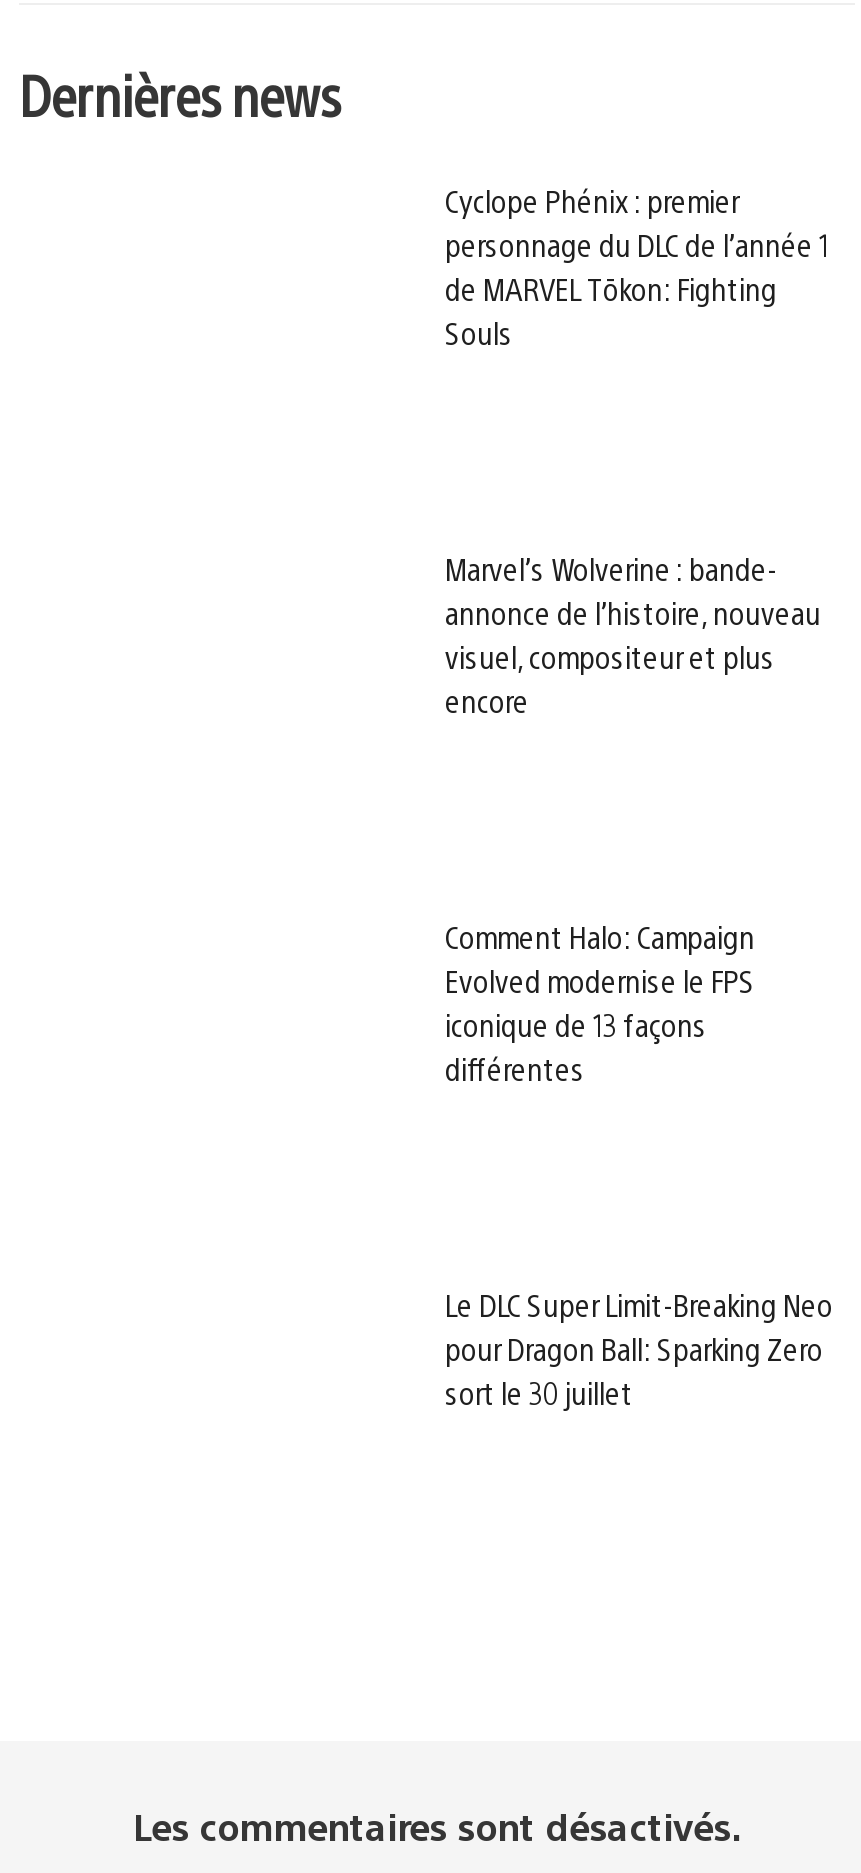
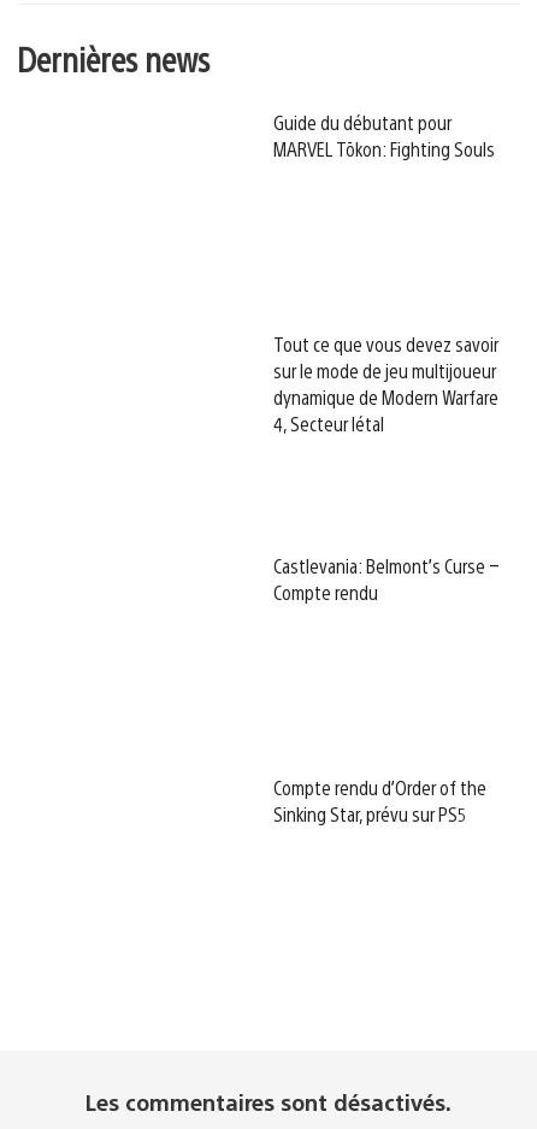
- Cyclope Phénix : premier
- personnage du DLC de l’année 1
- de MARVEL Tōkon: Fighting
- Souls
+ Guide du débutant pour
+ MARVEL Tōkon: Fighting Souls

- Marvel’s Wolverine : bande-
- annonce de l’histoire, nouveau
- visuel, compositeur et plus
- encore
+ Tout ce que vous devez savoir
+ sur le mode de jeu multijoueur
+ dynamique de Modern Warfare
+ 4, Secteur létal

- Comment Halo: Campaign
- Evolved modernise le FPS
- iconique de 13 façons
- différentes
+ Castlevania: Belmont’s Curse –
+ Compte rendu

- Le DLC Super Limit-Breaking Neo
- pour Dragon Ball: Sparking Zero
- sort le 30 juillet
+ Compte rendu d’Order of the
+ Sinking Star, prévu sur PS5
